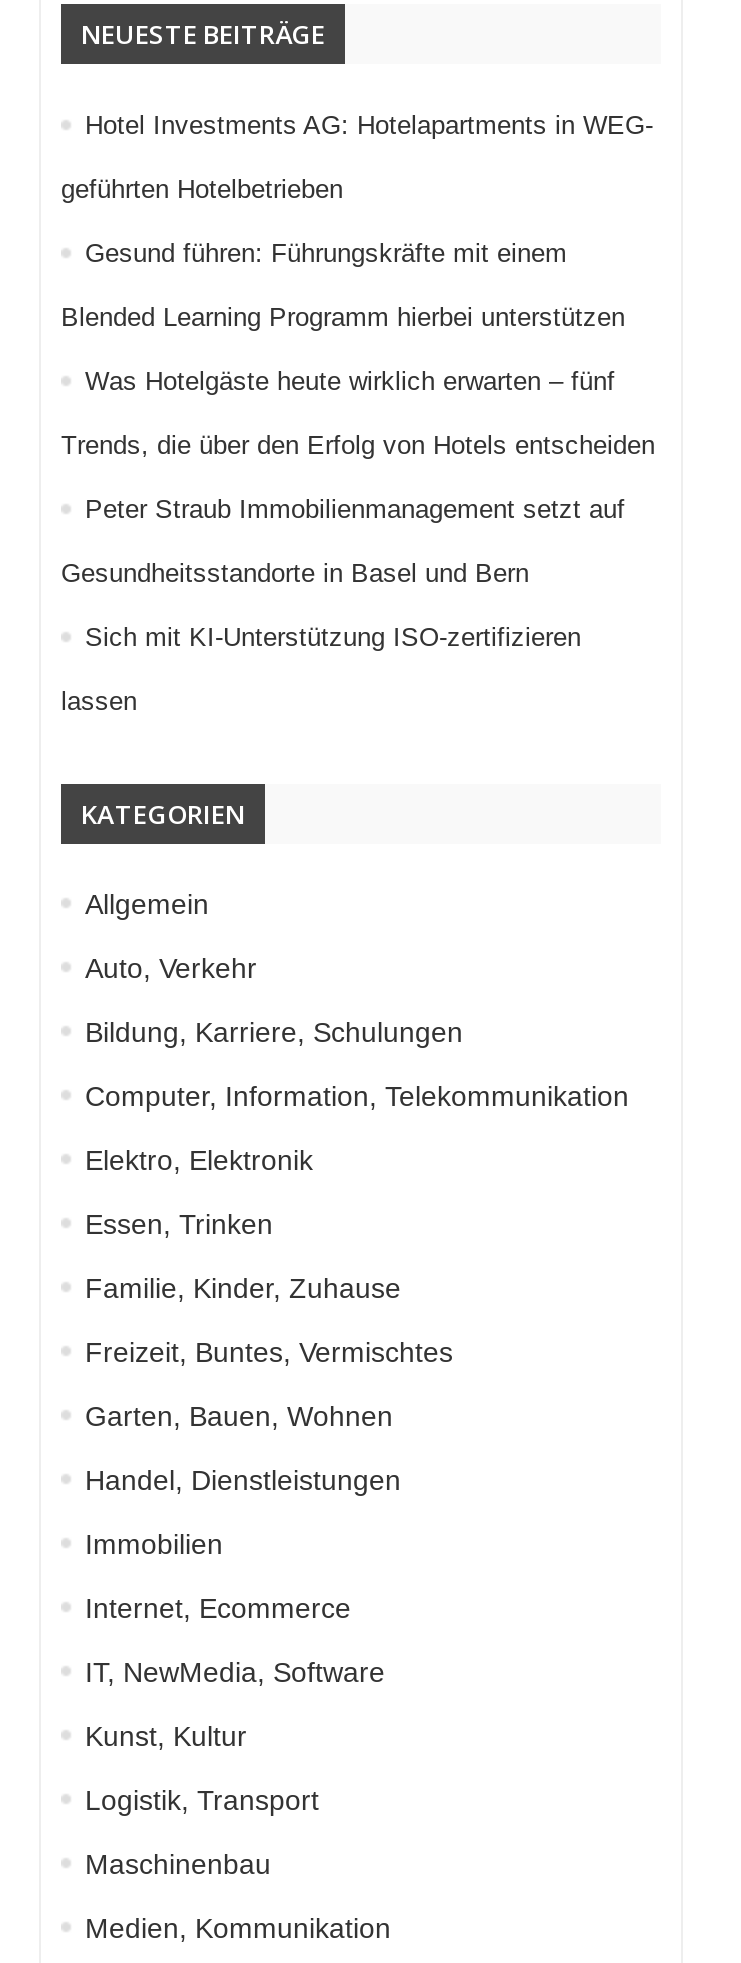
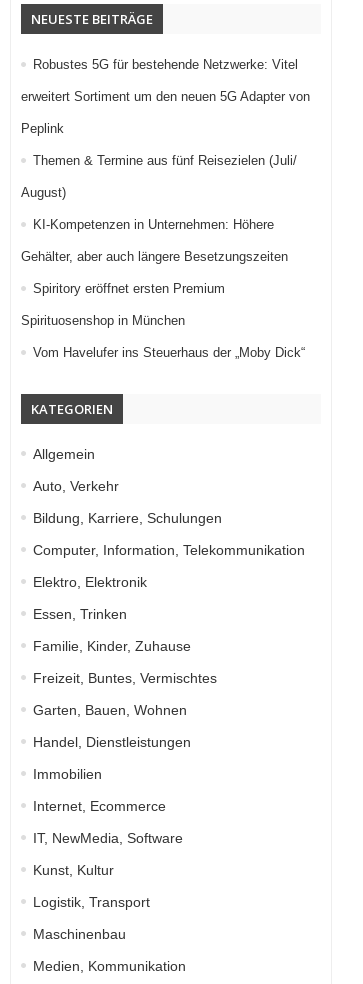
- Hotel Investments AG: Hotelapartments in WEG-
+ Robustes 5G für bestehende Netzwerke: Vitel

- geführten Hotelbetrieben
+ erweitert Sortiment um den neuen 5G Adapter von

- Gesund führen: Führungskräfte mit einem
+ Peplink

- Blended Learning Programm hierbei unterstützen
+ Themen & Termine aus fünf Reisezielen (Juli/

- Was Hotelgäste heute wirklich erwarten – fünf
+ August)

- Trends, die über den Erfolg von Hotels entscheiden
+ KI-Kompetenzen in Unternehmen: Höhere

- Peter Straub Immobilienmanagement setzt auf
+ Gehälter, aber auch längere Besetzungszeiten

- Gesundheitsstandorte in Basel und Bern
+ Spiritory eröffnet ersten Premium

- Sich mit KI-Unterstützung ISO-zertifizieren
+ Spirituosenshop in München

- lassen
+ Vom Havelufer ins Steuerhaus der „Moby Dick“
